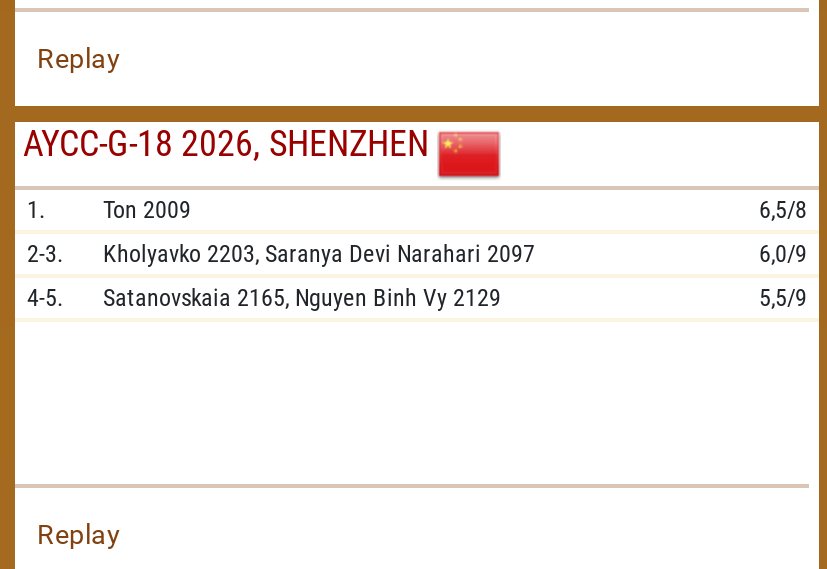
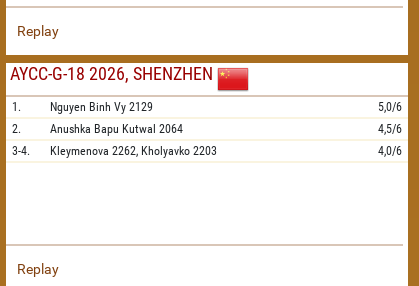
- Ton 2009
- 6,5/8
+ Nguyen Binh Vy 2129
+ 5,0/6

- 2-3.
- Kholyavko 2203, Saranya Devi Narahari 2097
- 6,0/9
+ 2.
+ Anushka Bapu Kutwal 2064
+ 4,5/6

- 4-5.
- Satanovskaia 2165, Nguyen Binh Vy 2129
- 5,5/9
+ 3-4.
+ Kleymenova 2262, Kholyavko 2203
+ 4,0/6
